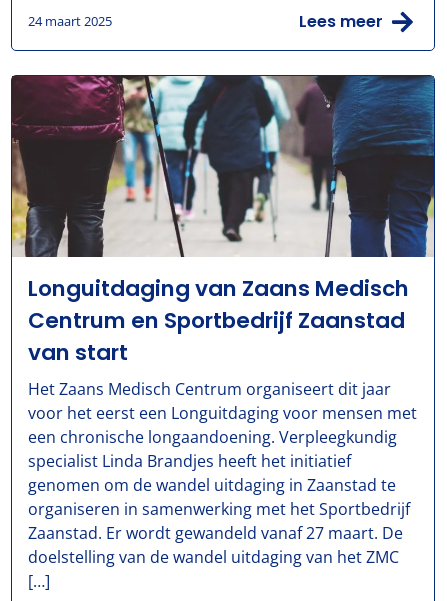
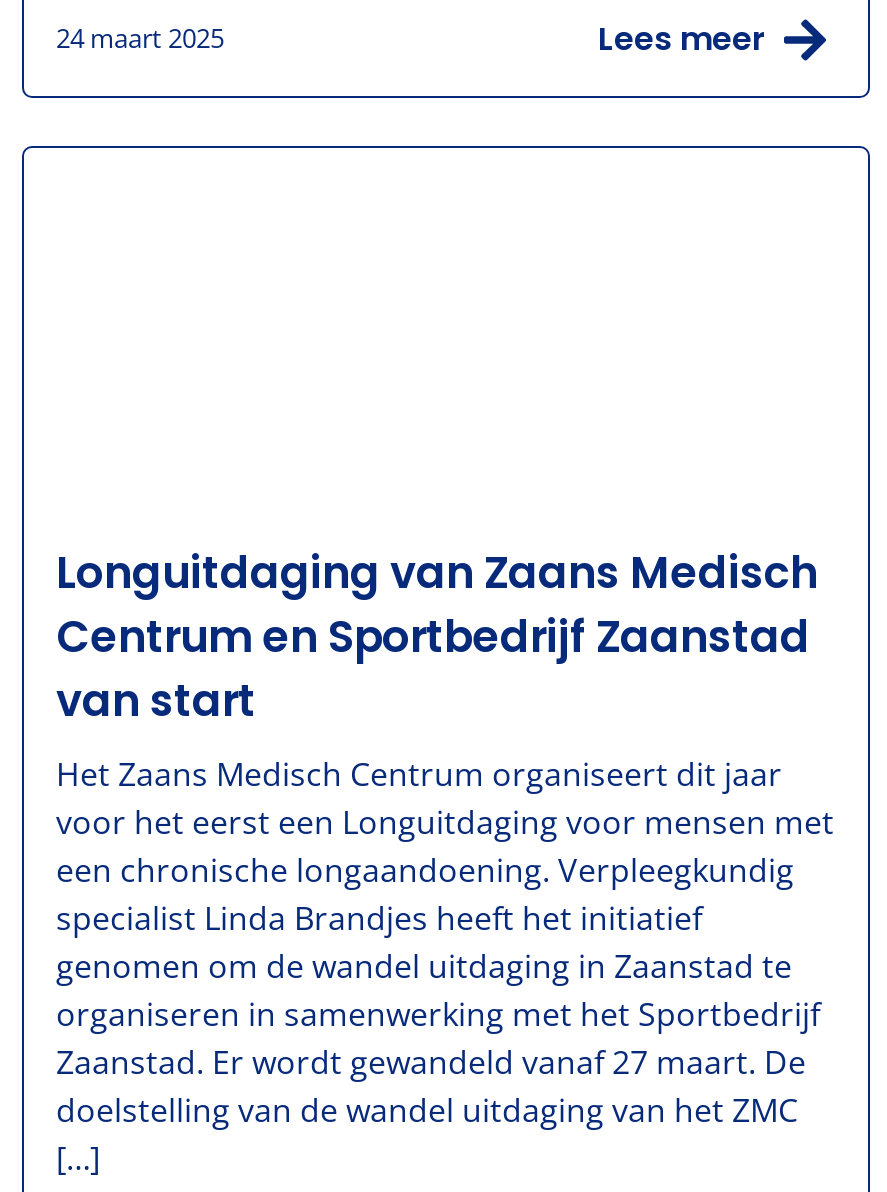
- [image]
